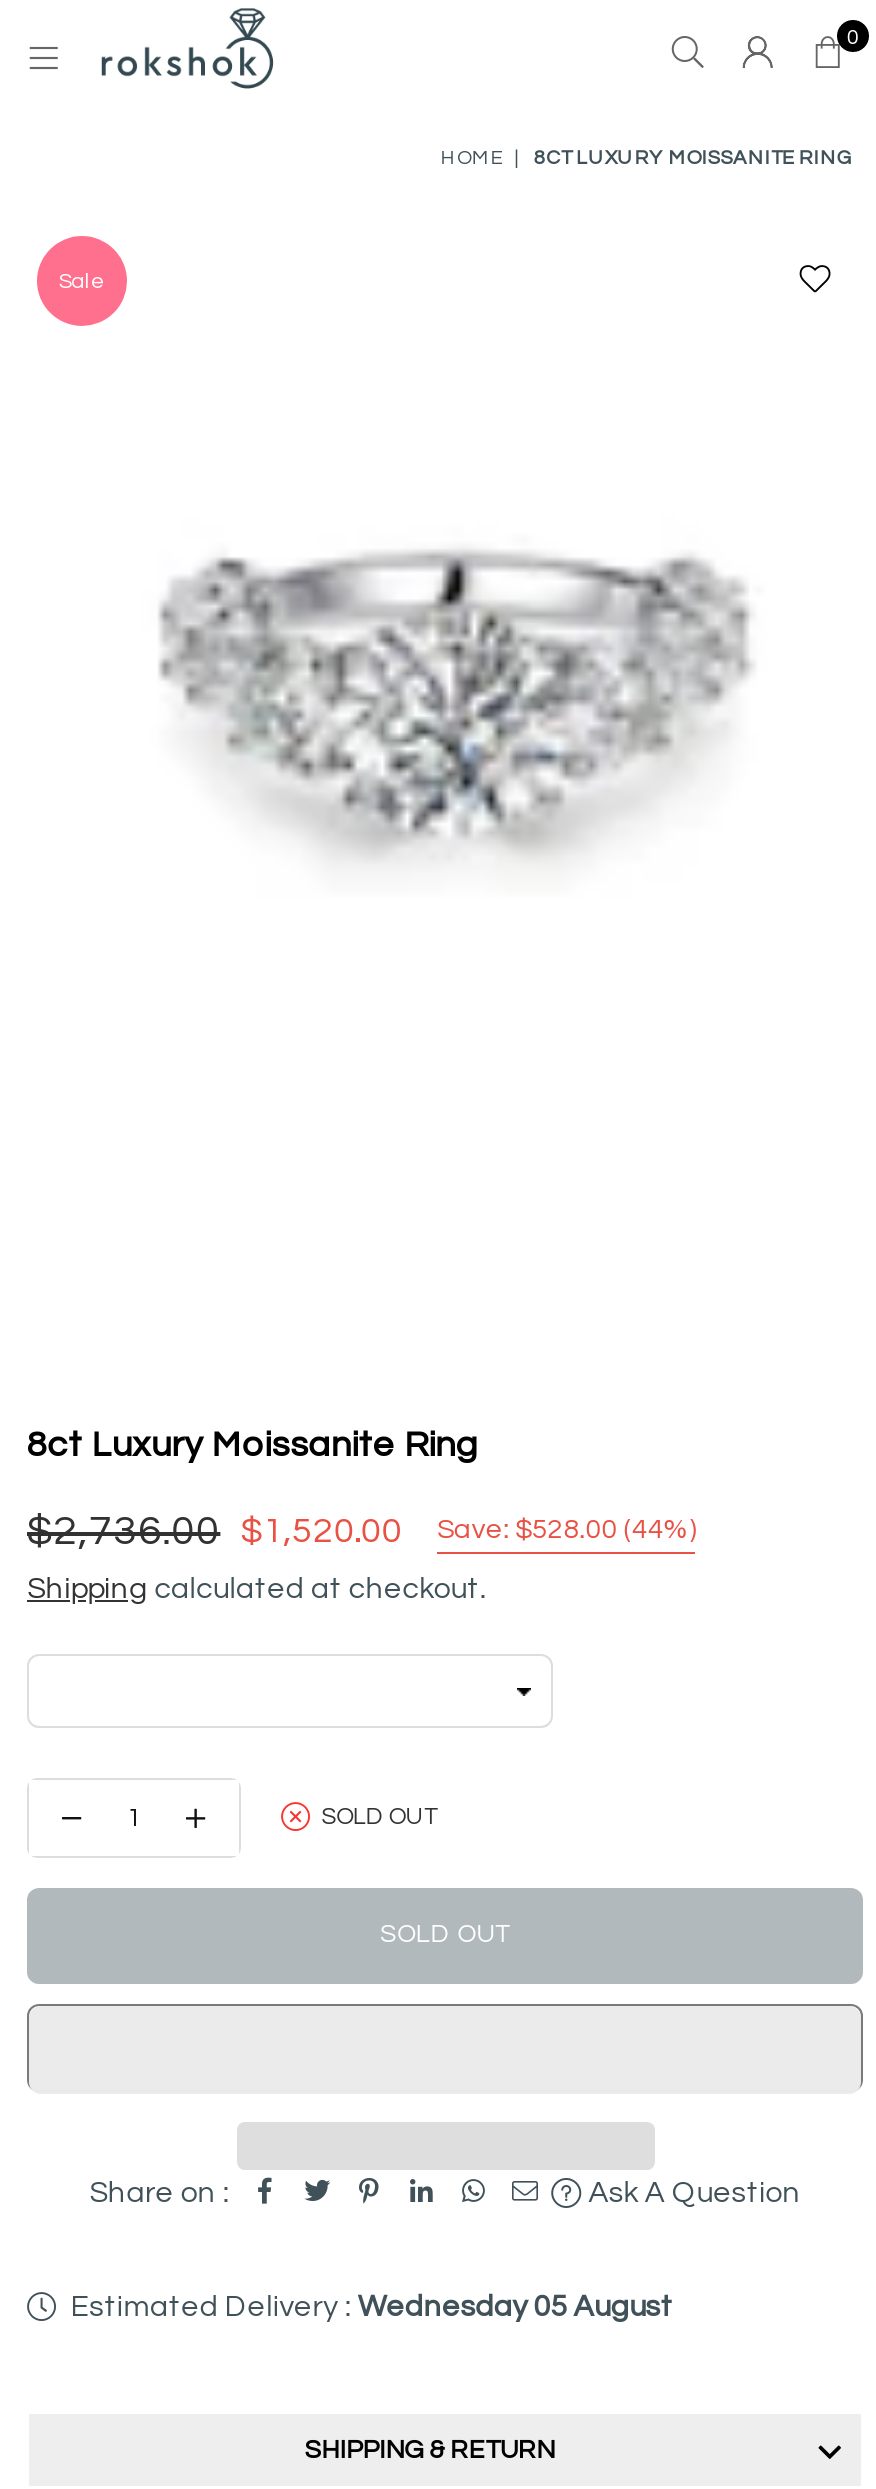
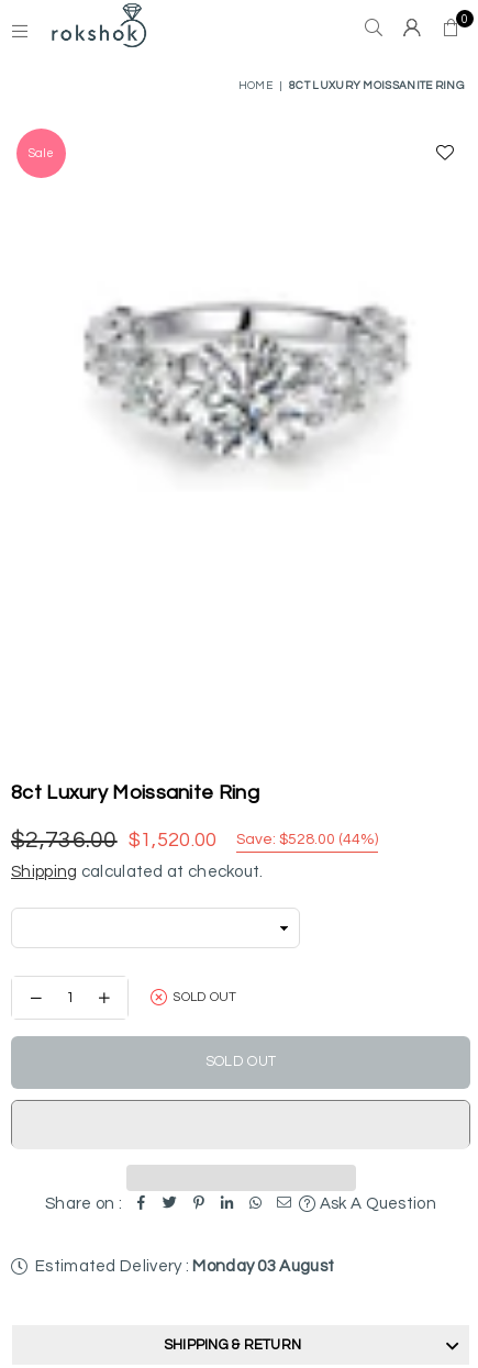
- Estimated Delivery : Wednesday 05 August
+ Estimated Delivery : Monday 03 August
